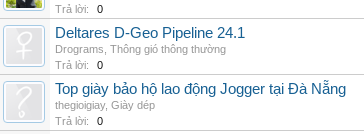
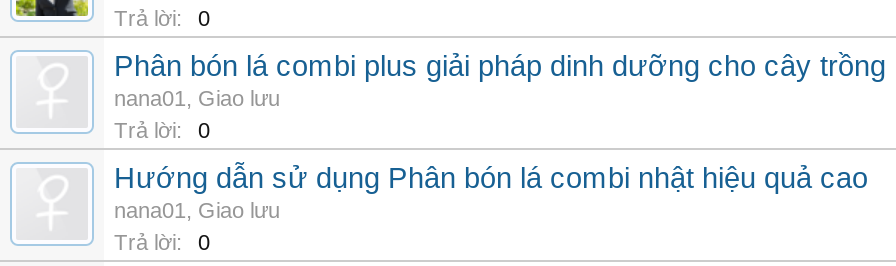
- Deltares D-Geo Pipeline 24.1
- Drograms, Thông gió thông thường
+ Phân bón lá combi plus giải pháp dinh dưỡng cho cây trồng
+ nana01, Giao lưu

- Top giày bảo hộ lao động Jogger tại Đà Nẵng
- thegioigiay, Giày dép
+ Hướng dẫn sử dụng Phân bón lá combi nhật hiệu quả cao
+ nana01, Giao lưu
